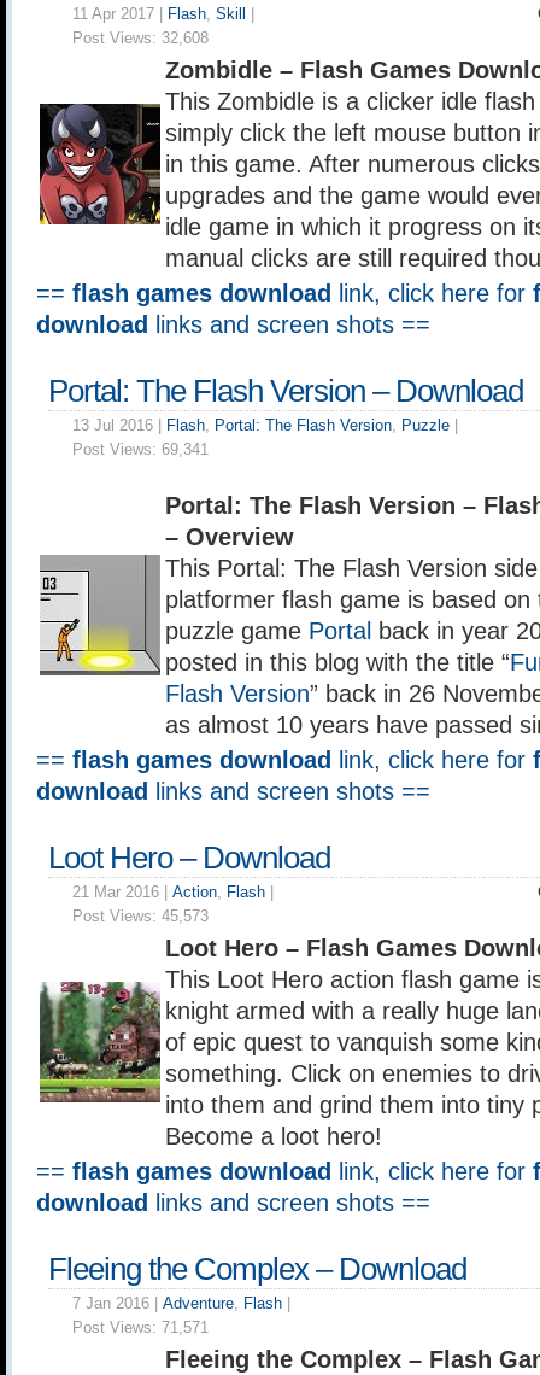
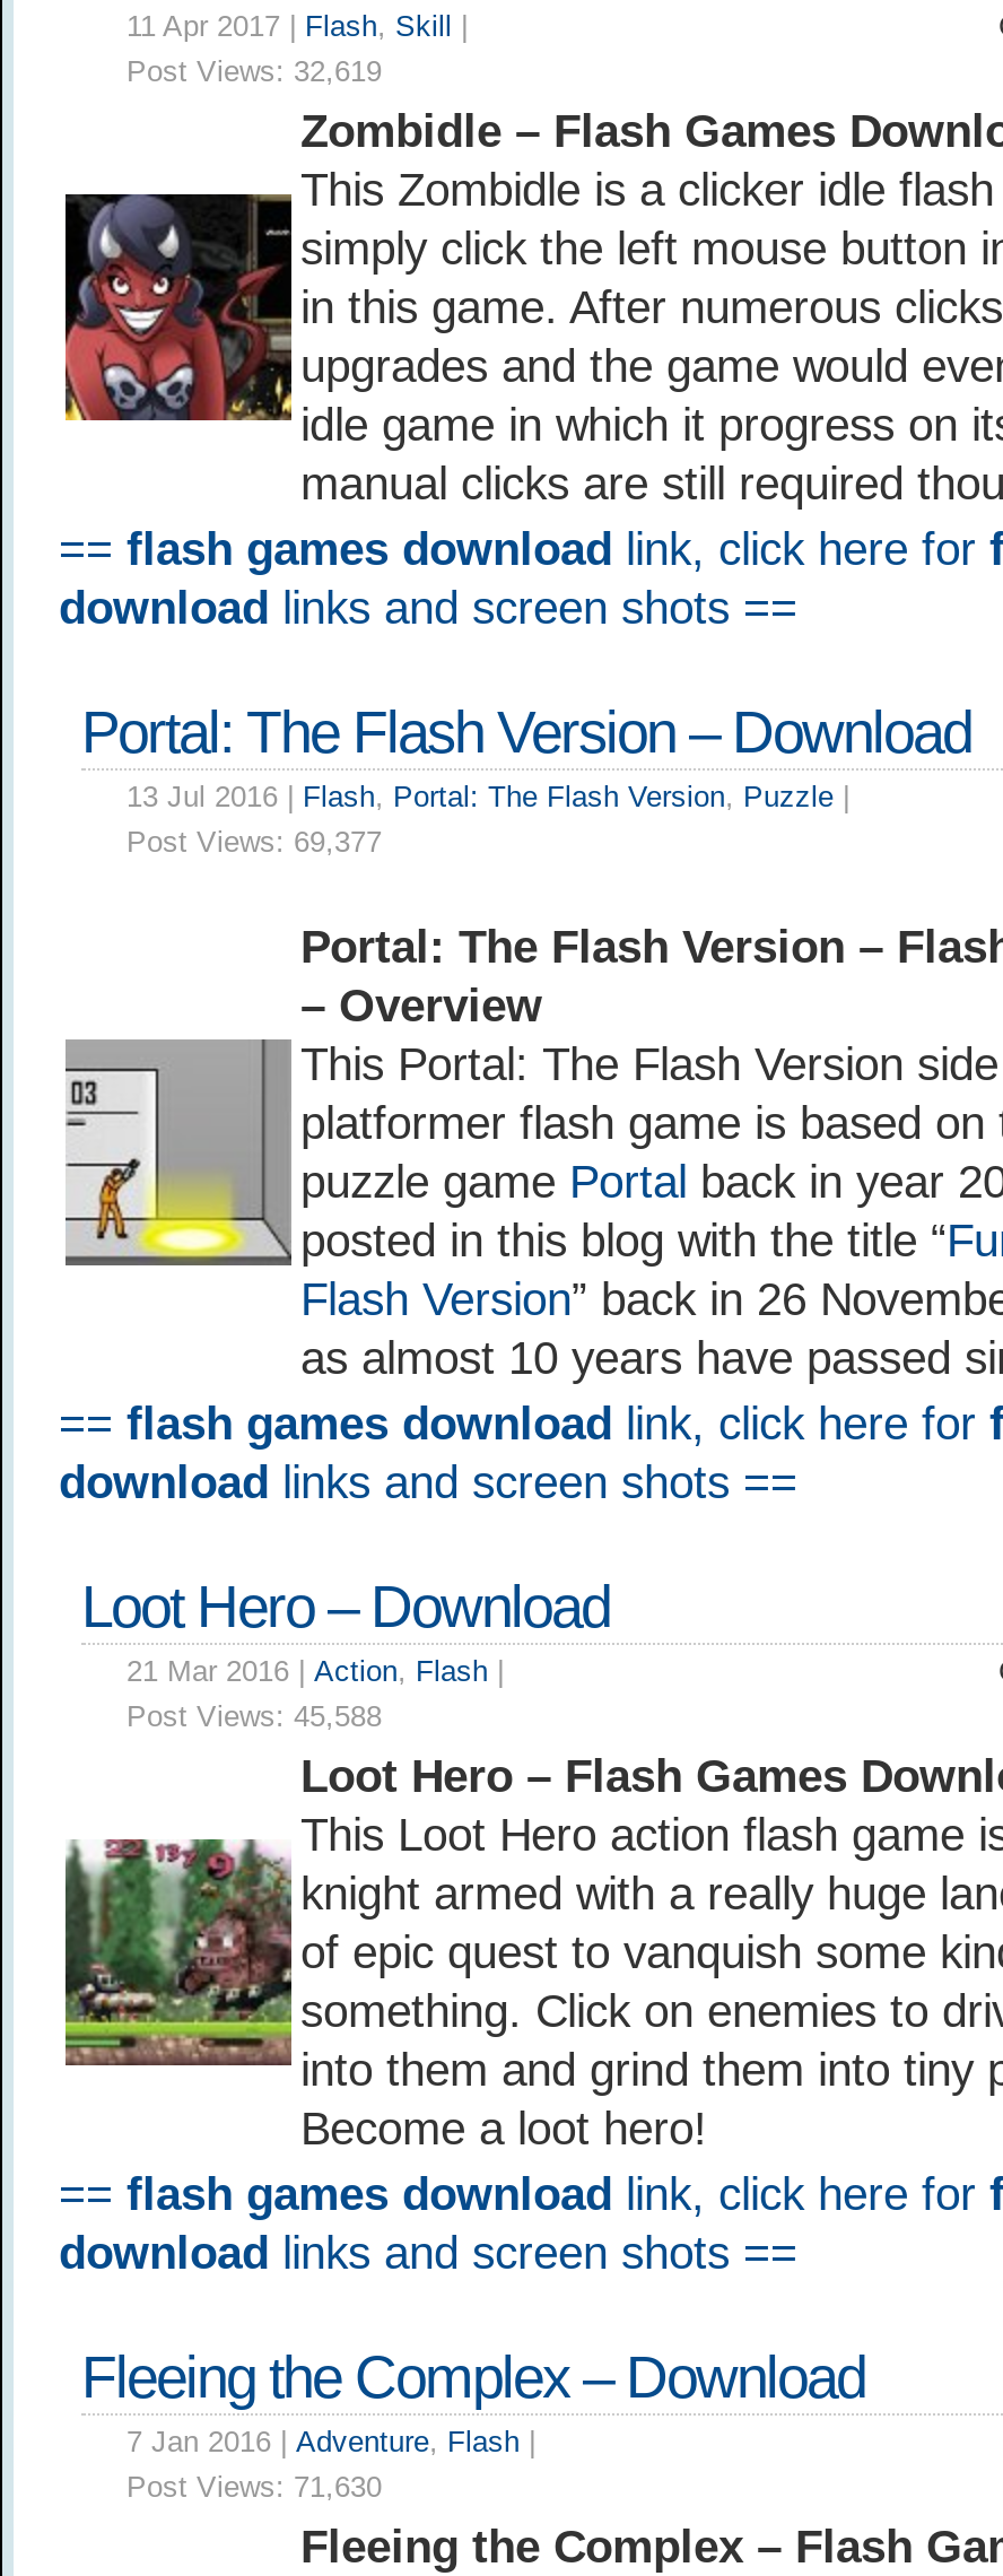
- Post Views: 32,608
+ Post Views: 32,619

- Post Views: 69,341
+ Post Views: 69,377

- Post Views: 45,573
+ Post Views: 45,588

- Post Views: 71,571
+ Post Views: 71,630
